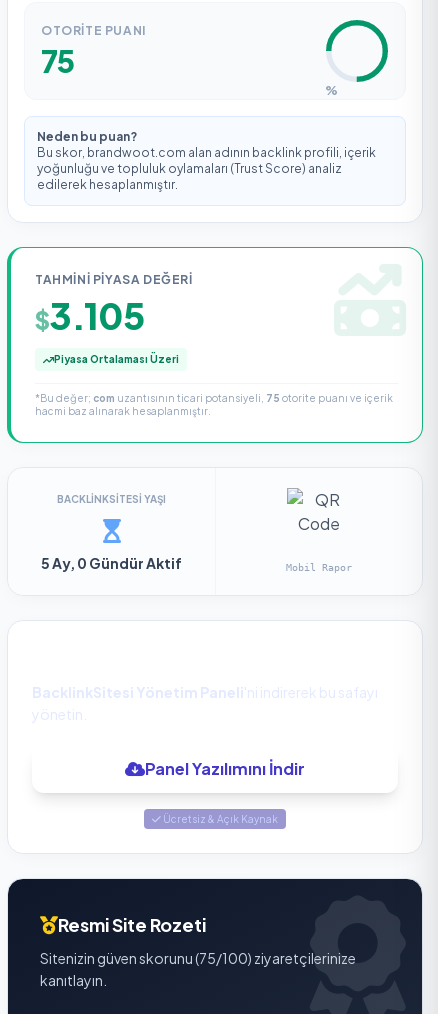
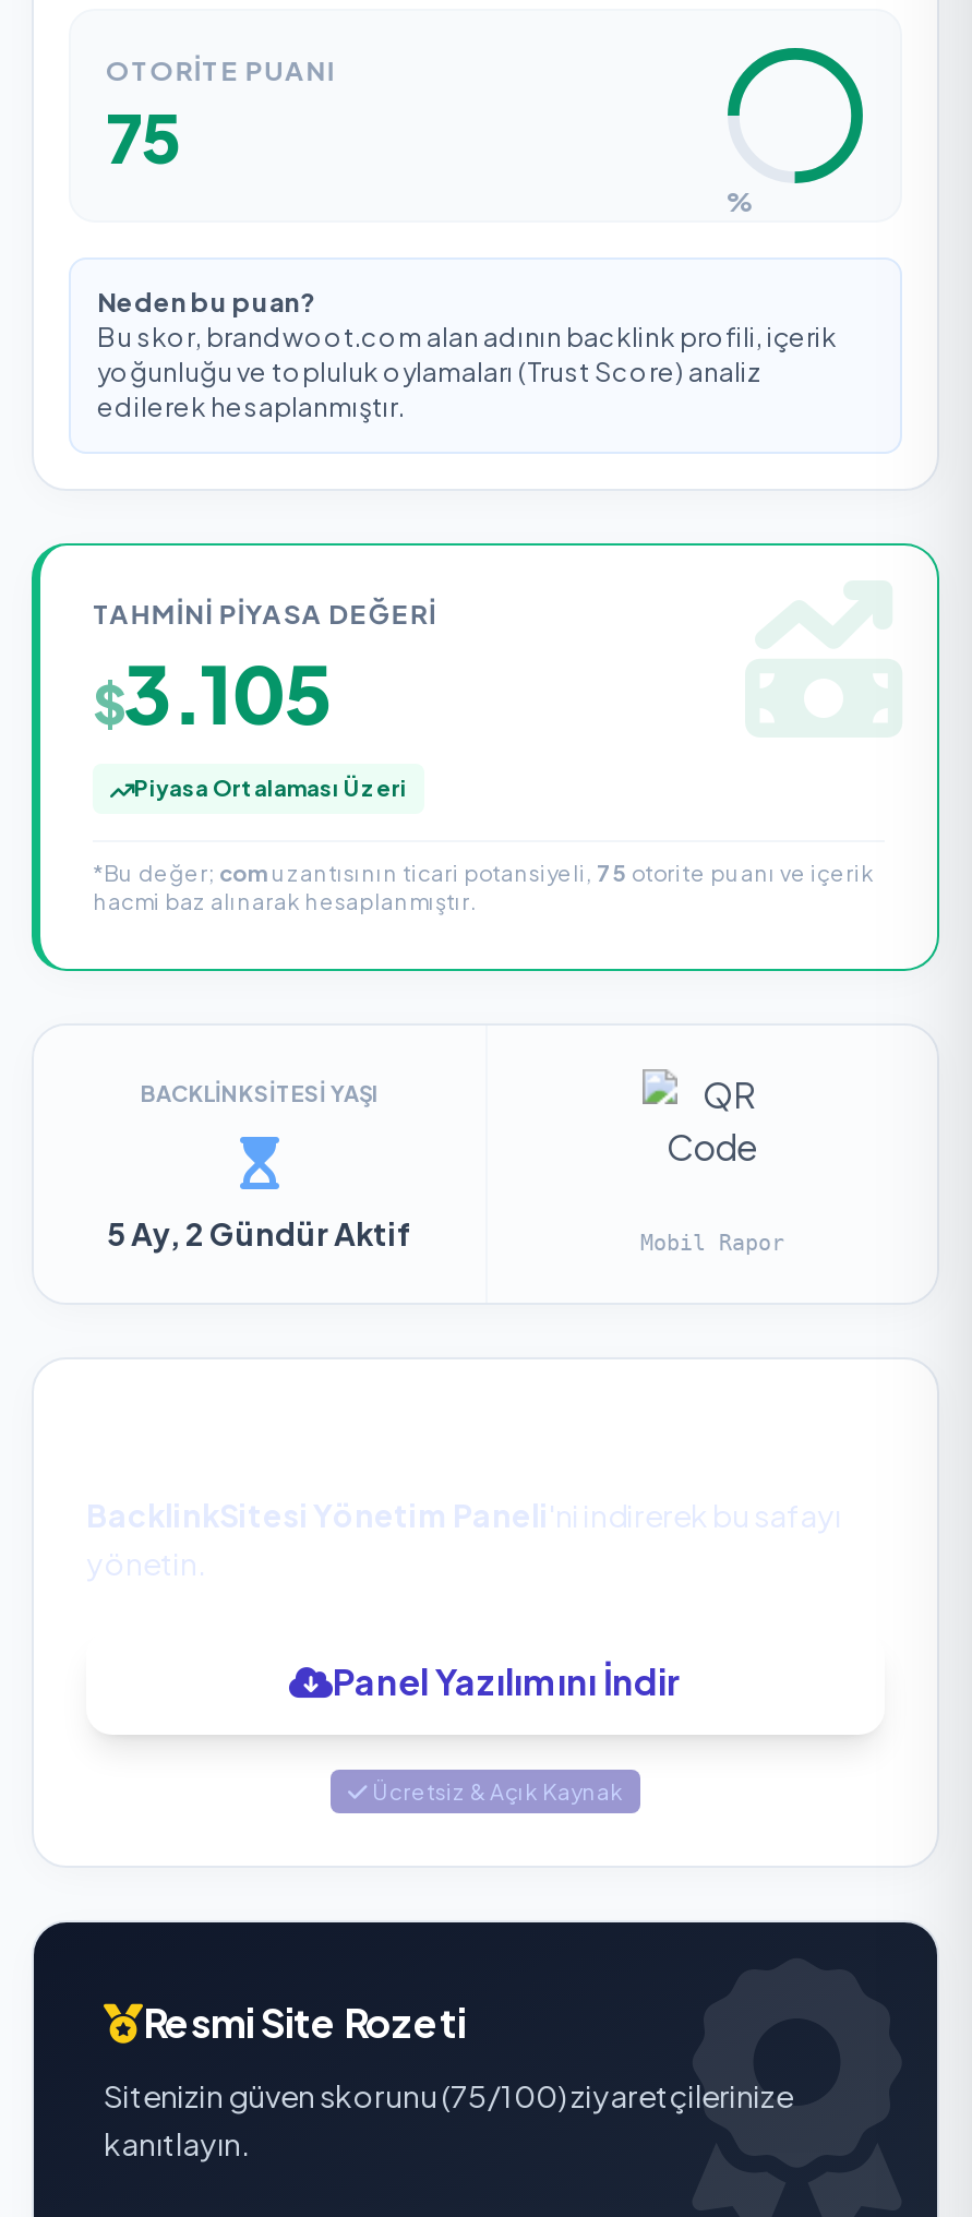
- 5 Ay, 0 Gündür Aktif
+ 5 Ay, 2 Gündür Aktif
